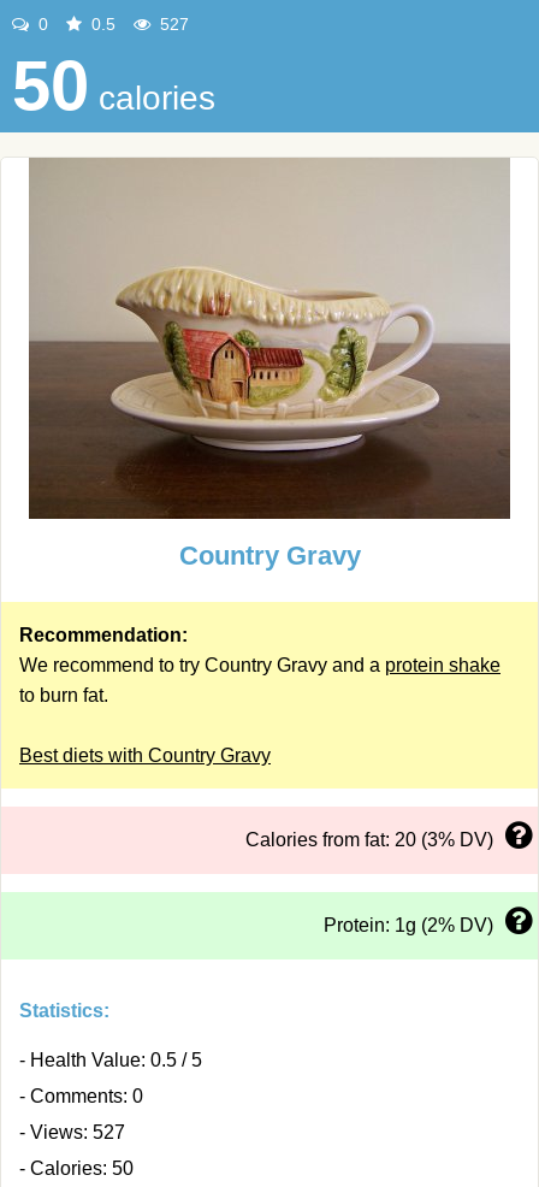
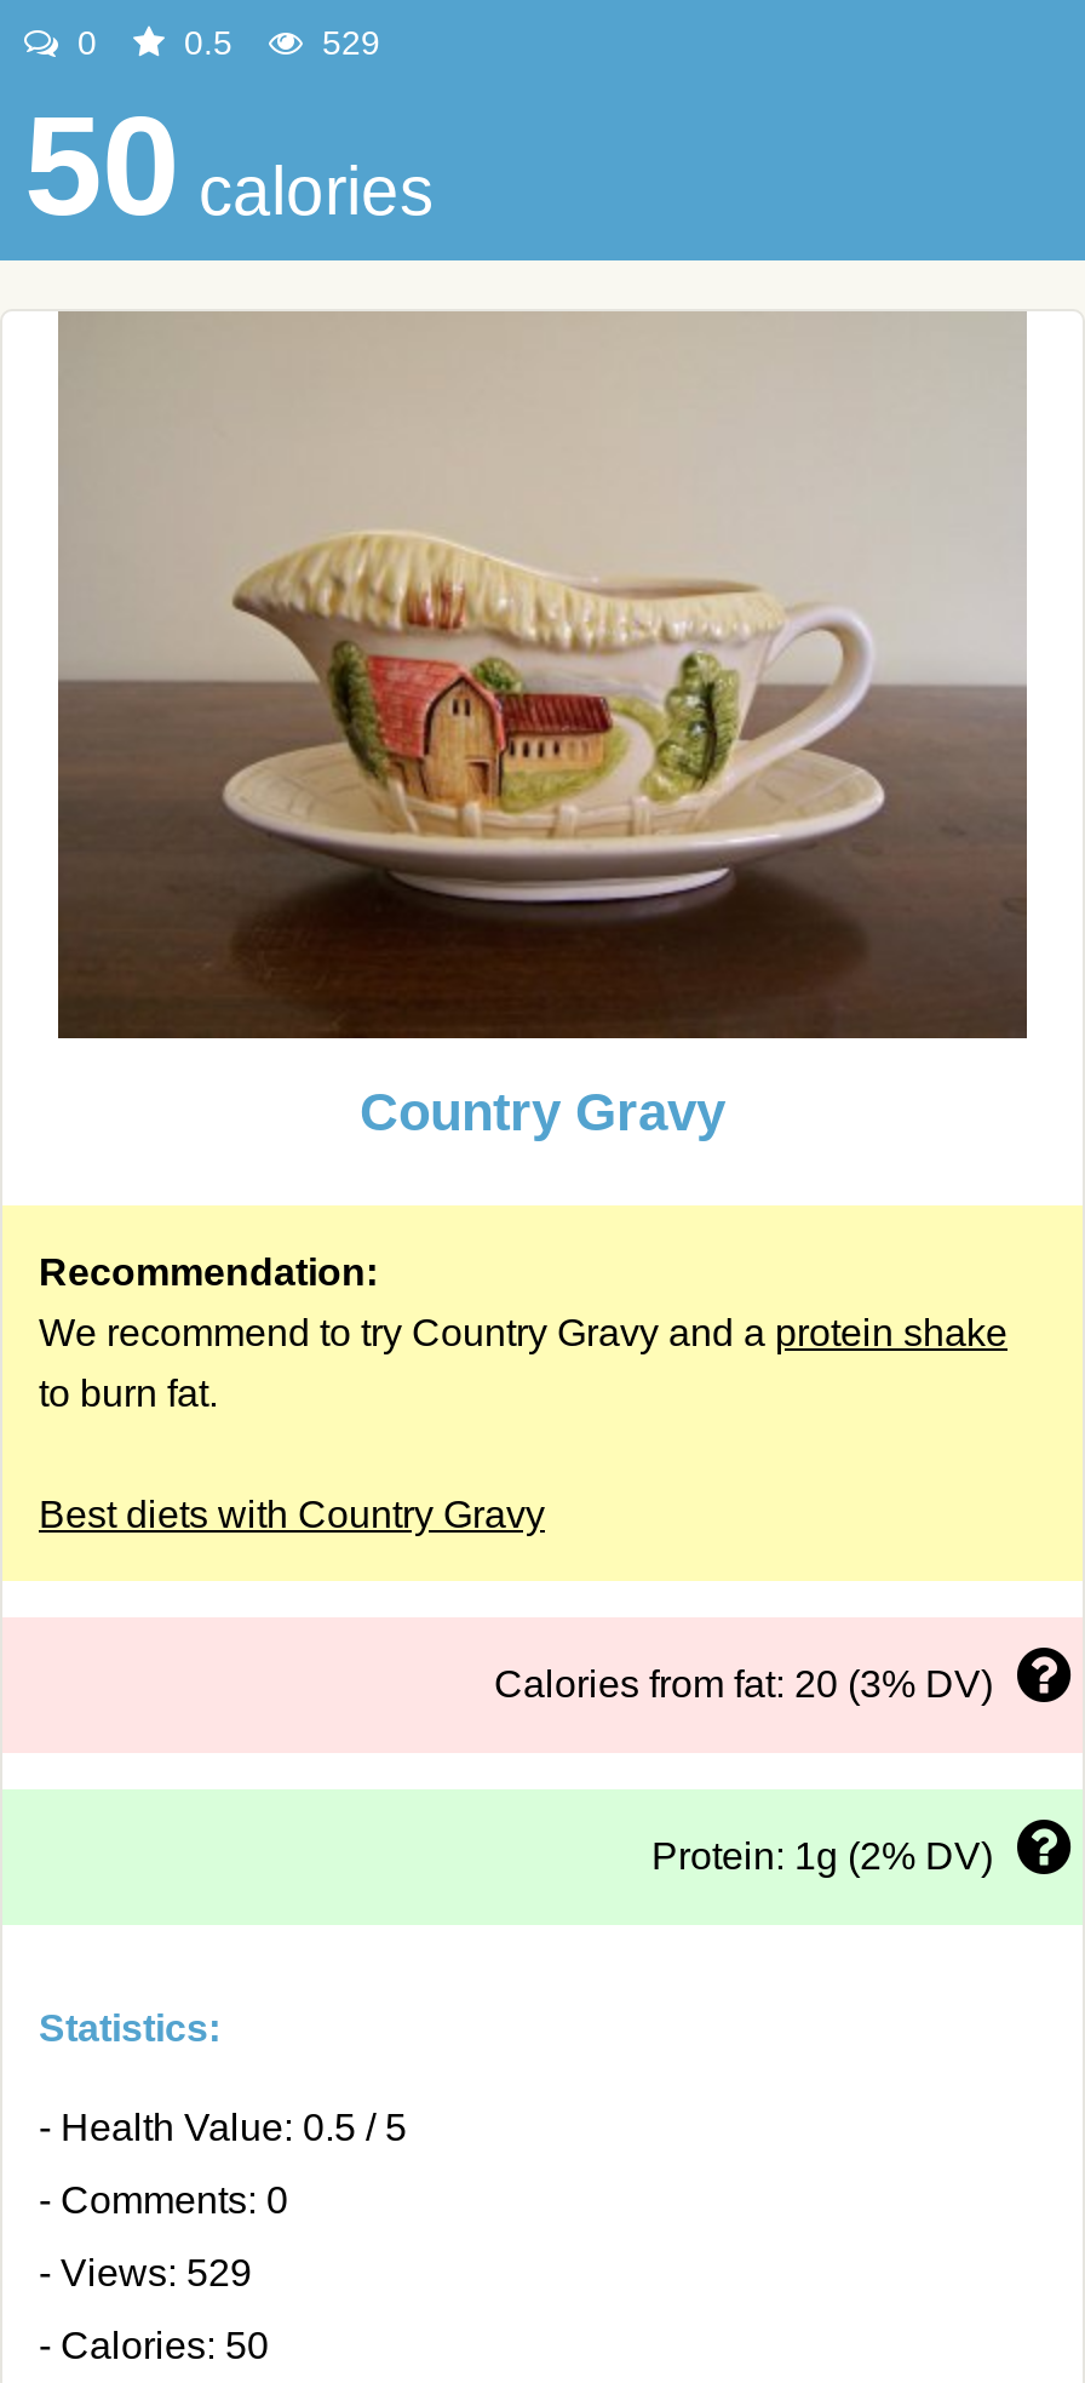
- 527
+ 529

- - Views: 527
+ - Views: 529
